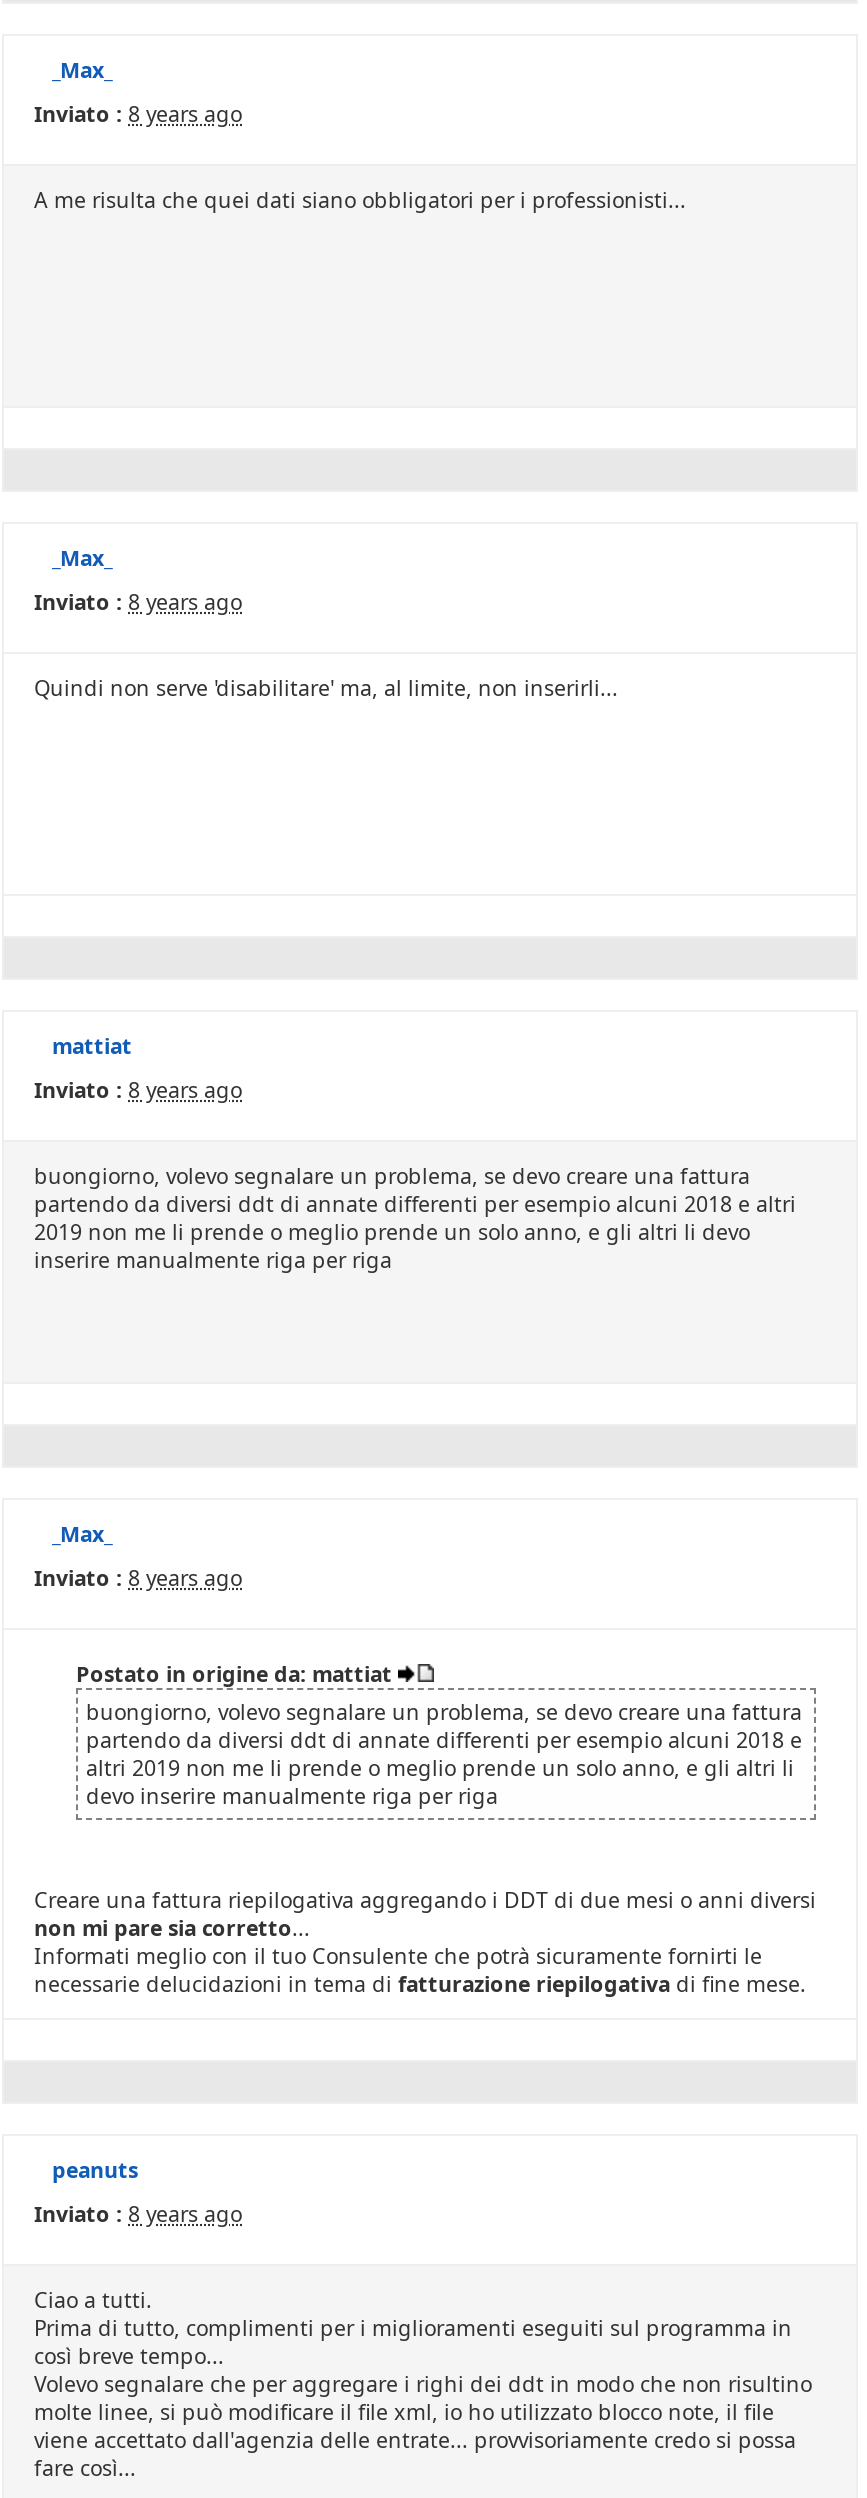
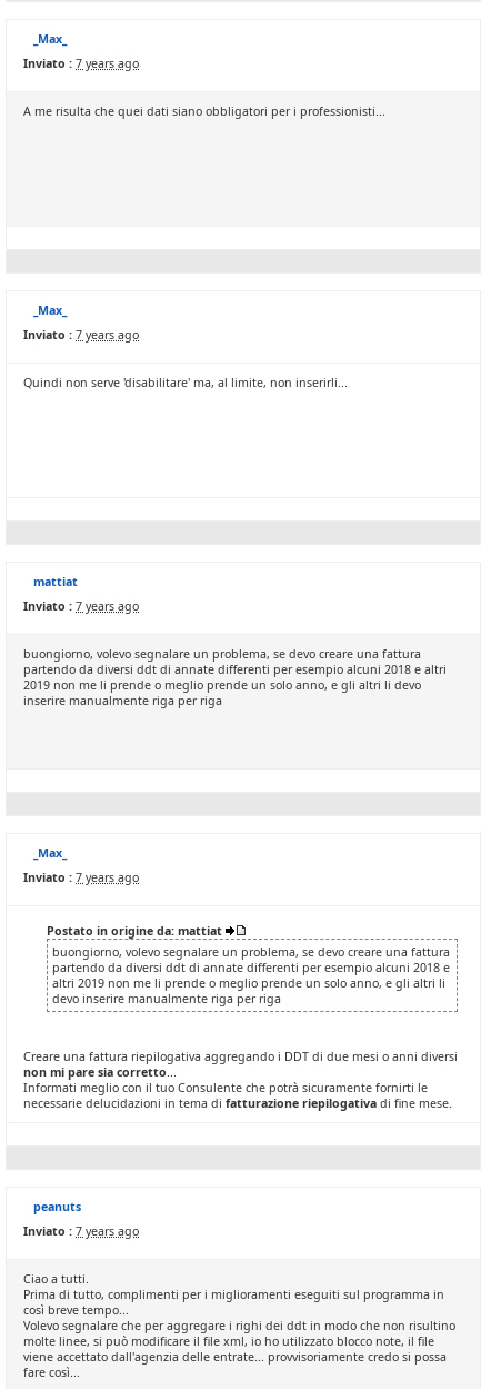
- Inviato : 8 years ago
+ Inviato : 7 years ago

- Inviato : 8 years ago
+ Inviato : 7 years ago

- Inviato : 8 years ago
+ Inviato : 7 years ago

- Inviato : 8 years ago
+ Inviato : 7 years ago

- Inviato : 8 years ago
+ Inviato : 7 years ago
